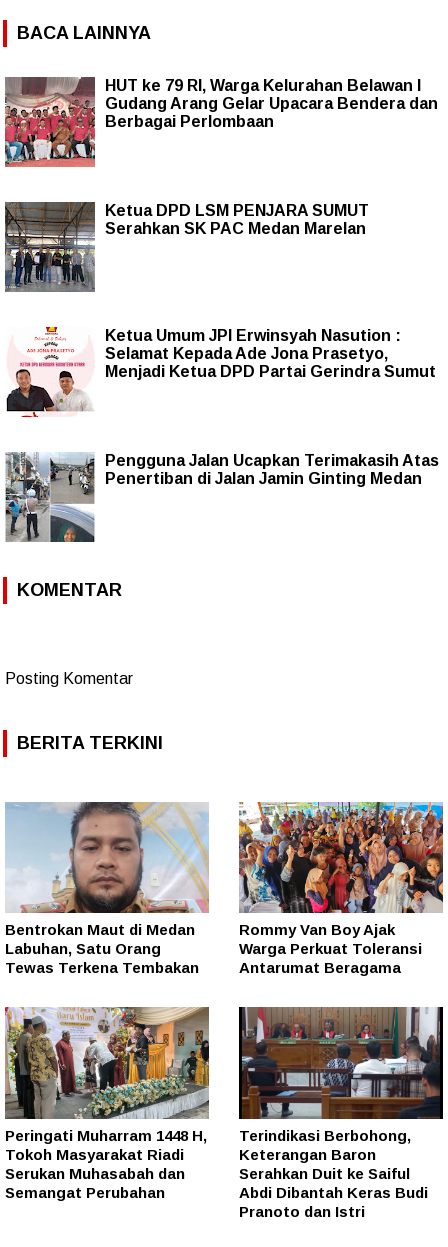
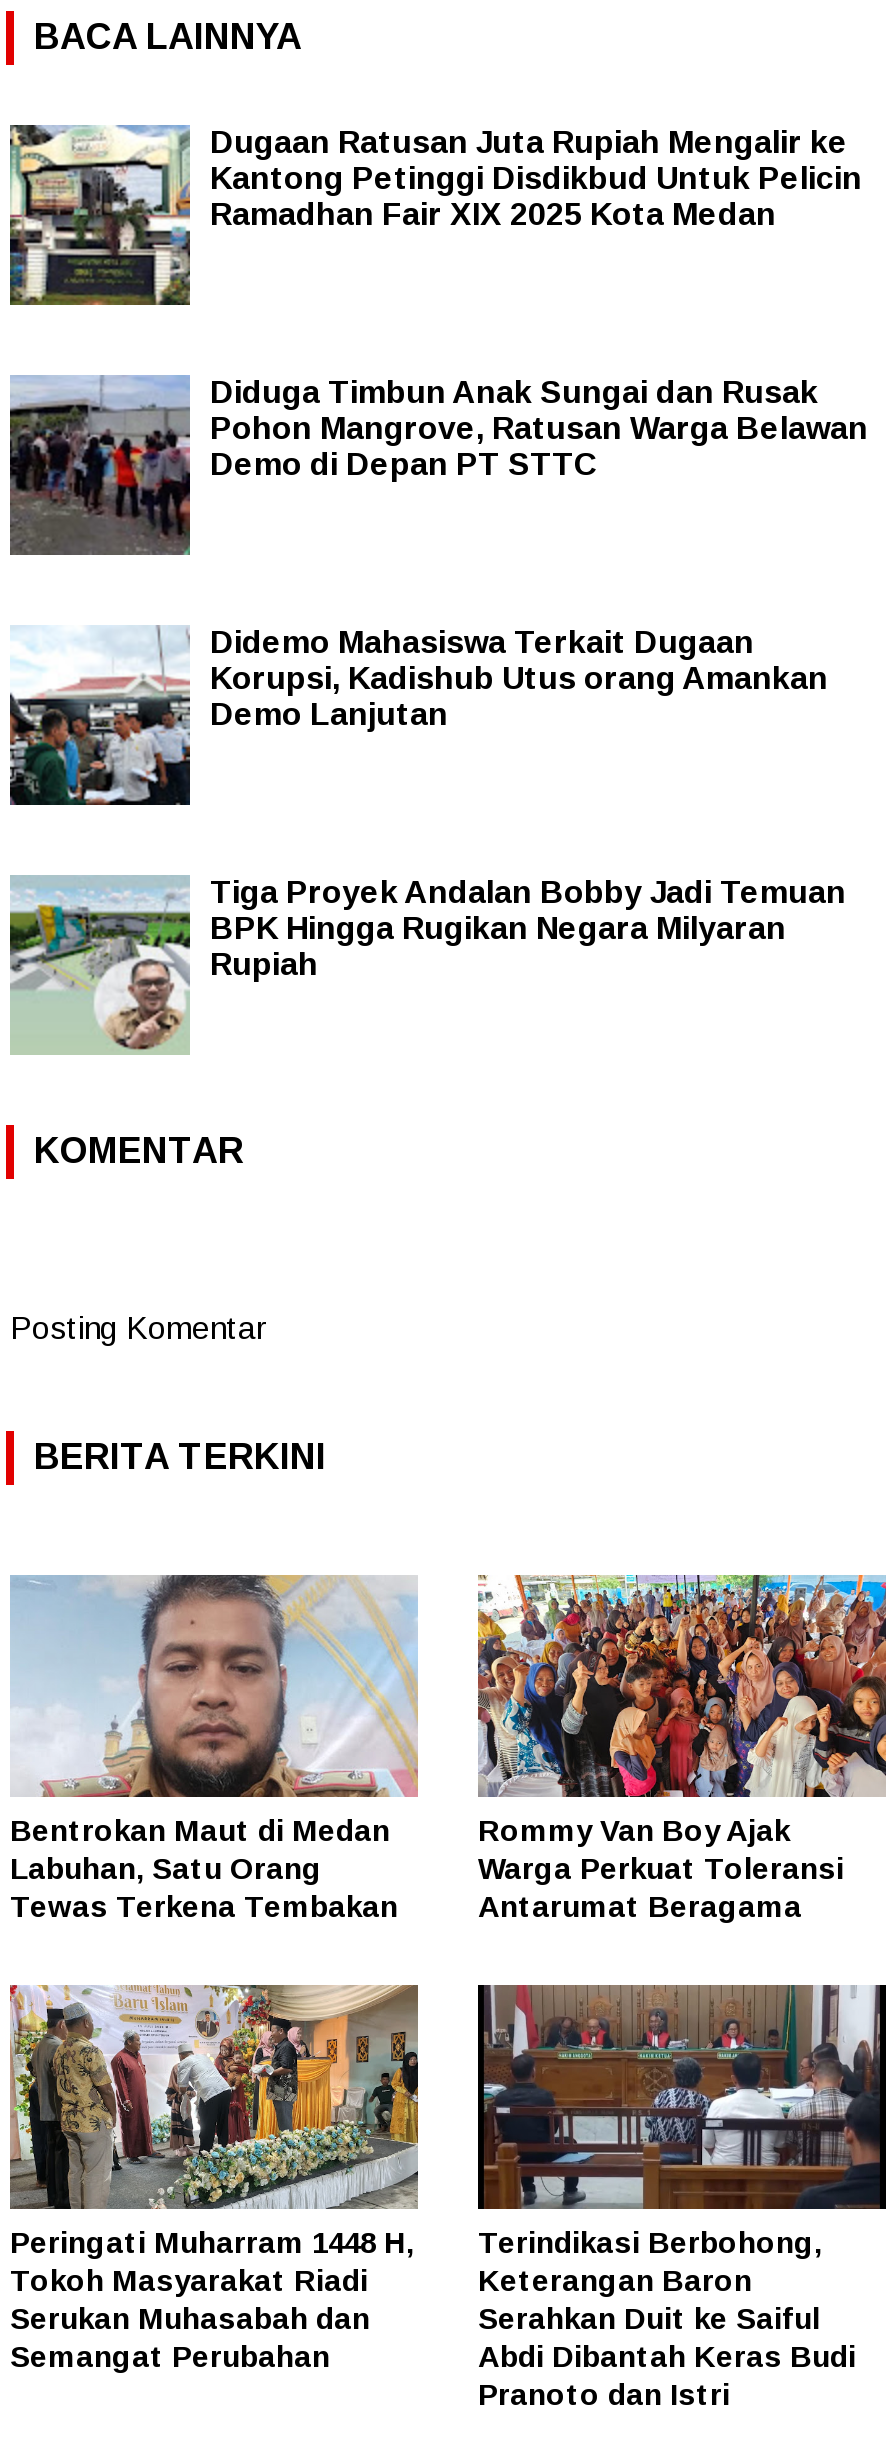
- [image]
- HUT ke 79 RI, Warga Kelurahan Belawan I
- Gudang Arang Gelar Upacara Bendera dan
- Berbagai Perlombaan
+ [image]
+ Dugaan Ratusan Juta Rupiah Mengalir ke
+ Kantong Petinggi Disdikbud Untuk Pelicin
+ Ramadhan Fair XIX 2025 Kota Medan

- [image]
- Ketua DPD LSM PENJARA SUMUT
- Serahkan SK PAC Medan Marelan
+ [image]
+ Diduga Timbun Anak Sungai dan Rusak
+ Pohon Mangrove, Ratusan Warga Belawan
+ Demo di Depan PT STTC

- [image]
- Ketua Umum JPI Erwinsyah Nasution :
- Selamat Kepada Ade Jona Prasetyo,
- Menjadi Ketua DPD Partai Gerindra Sumut
+ [image]
+ Didemo Mahasiswa Terkait Dugaan
+ Korupsi, Kadishub Utus orang Amankan
+ Demo Lanjutan

- [image]
- Pengguna Jalan Ucapkan Terimakasih Atas
- Penertiban di Jalan Jamin Ginting Medan
+ [image]
+ Tiga Proyek Andalan Bobby Jadi Temuan
+ BPK Hingga Rugikan Negara Milyaran
+ Rupiah
